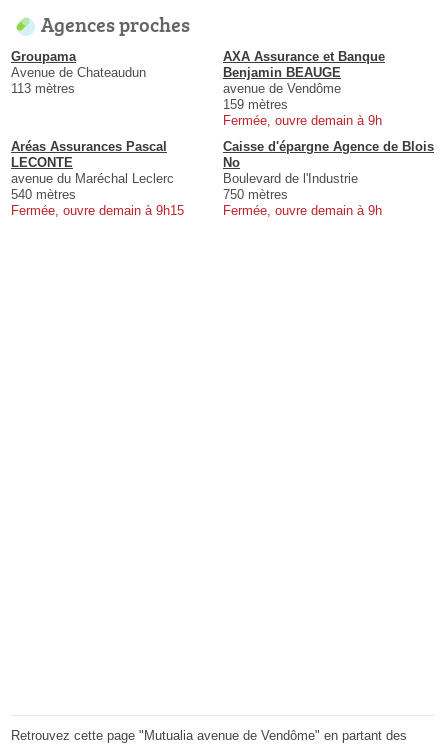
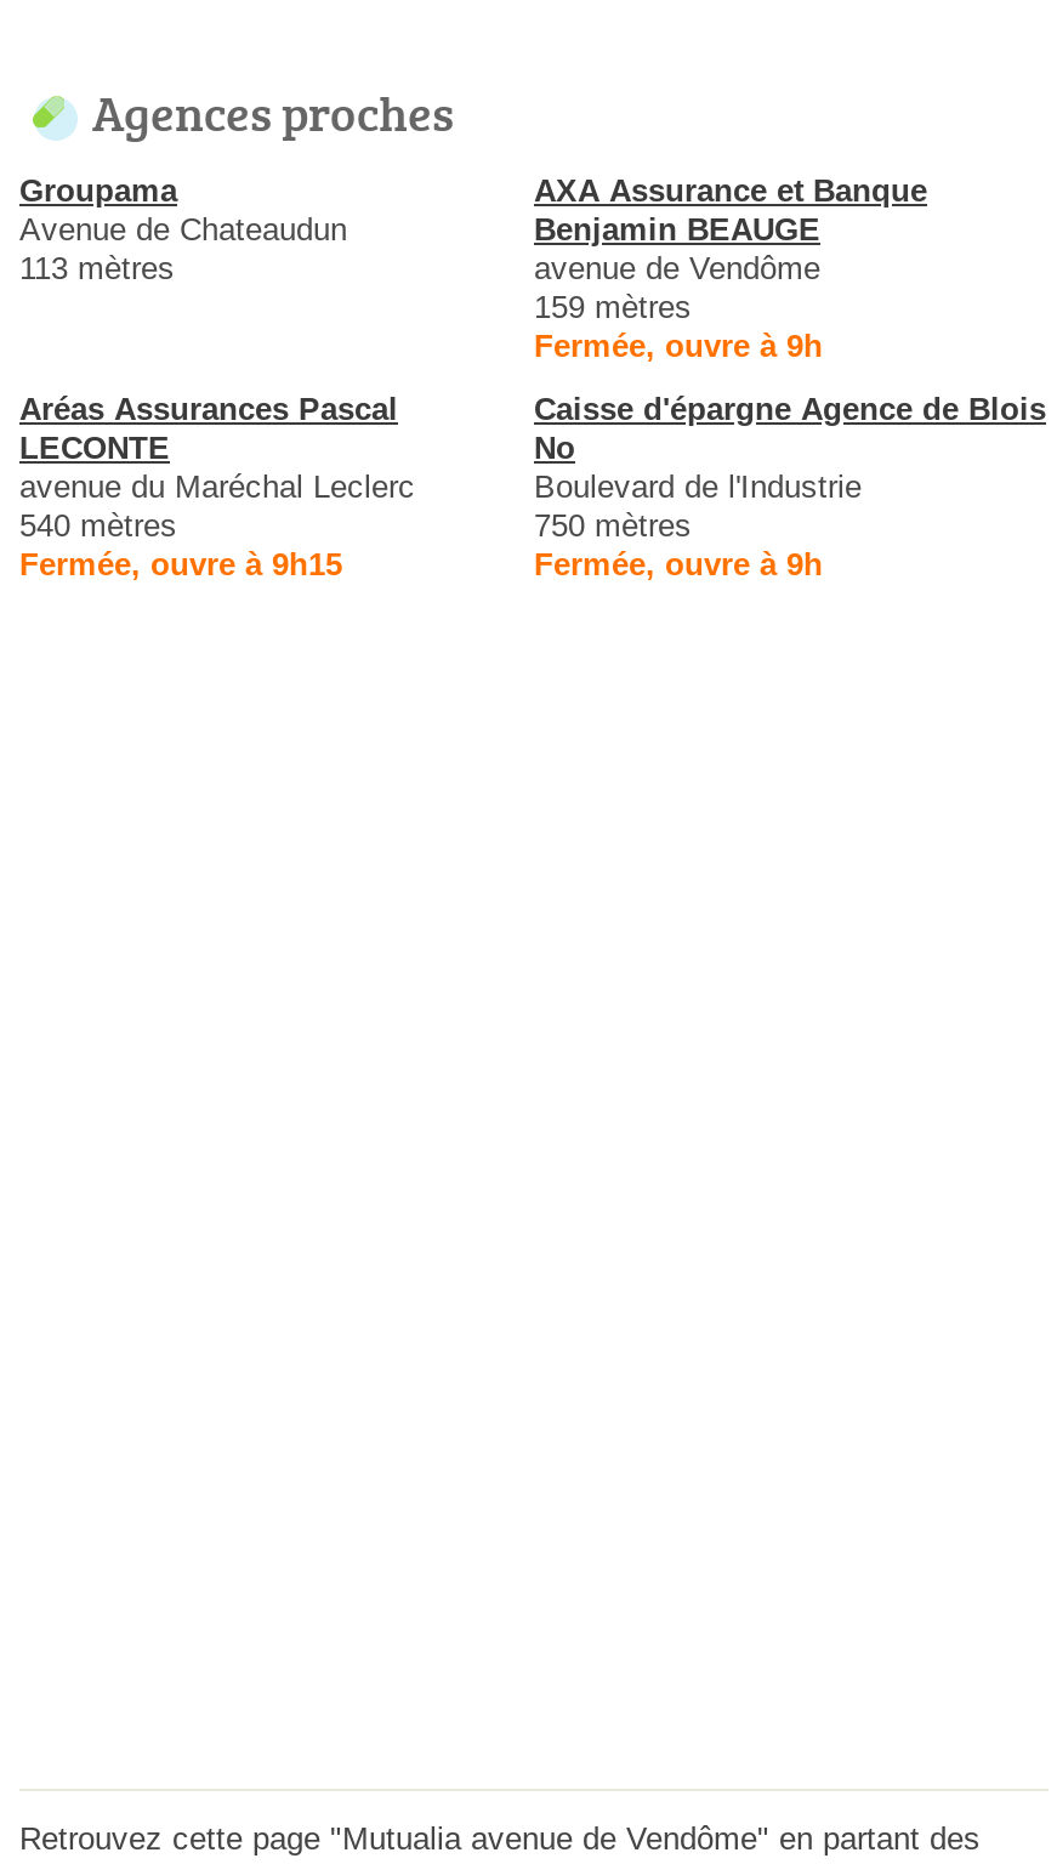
- Fermée, ouvre demain à 9h
+ Fermée, ouvre à 9h

- Fermée, ouvre demain à 9h15
+ Fermée, ouvre à 9h15

- Fermée, ouvre demain à 9h
+ Fermée, ouvre à 9h
